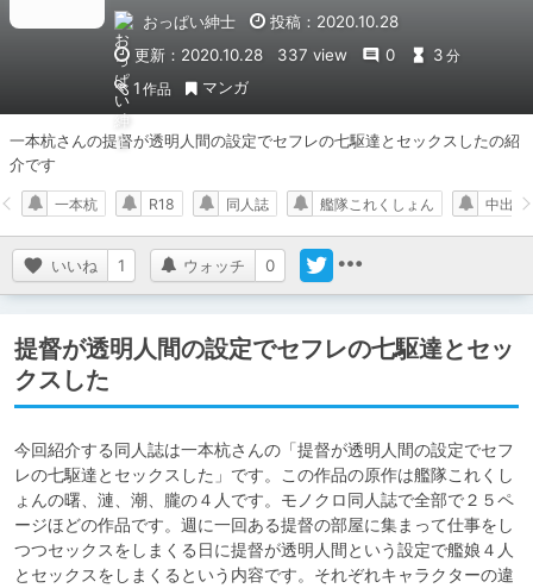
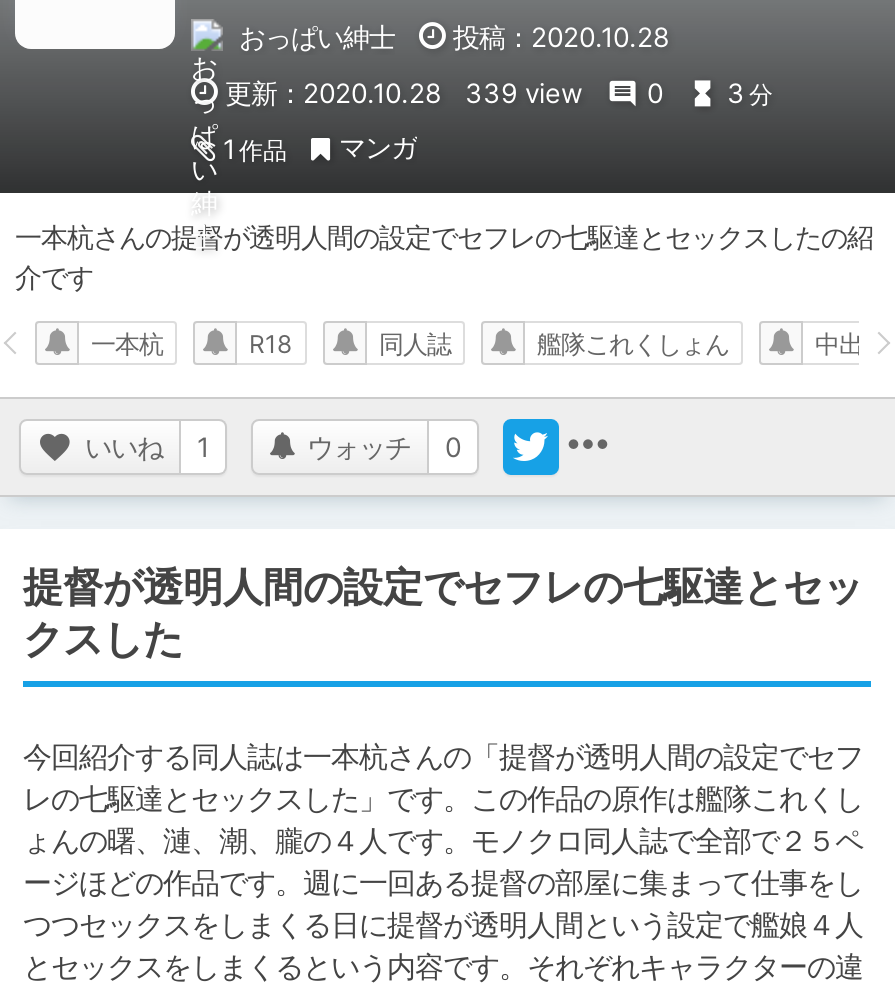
- 更新：2020.10.28 337 view 0 3 分
+ 更新：2020.10.28 339 view 0 3 分
